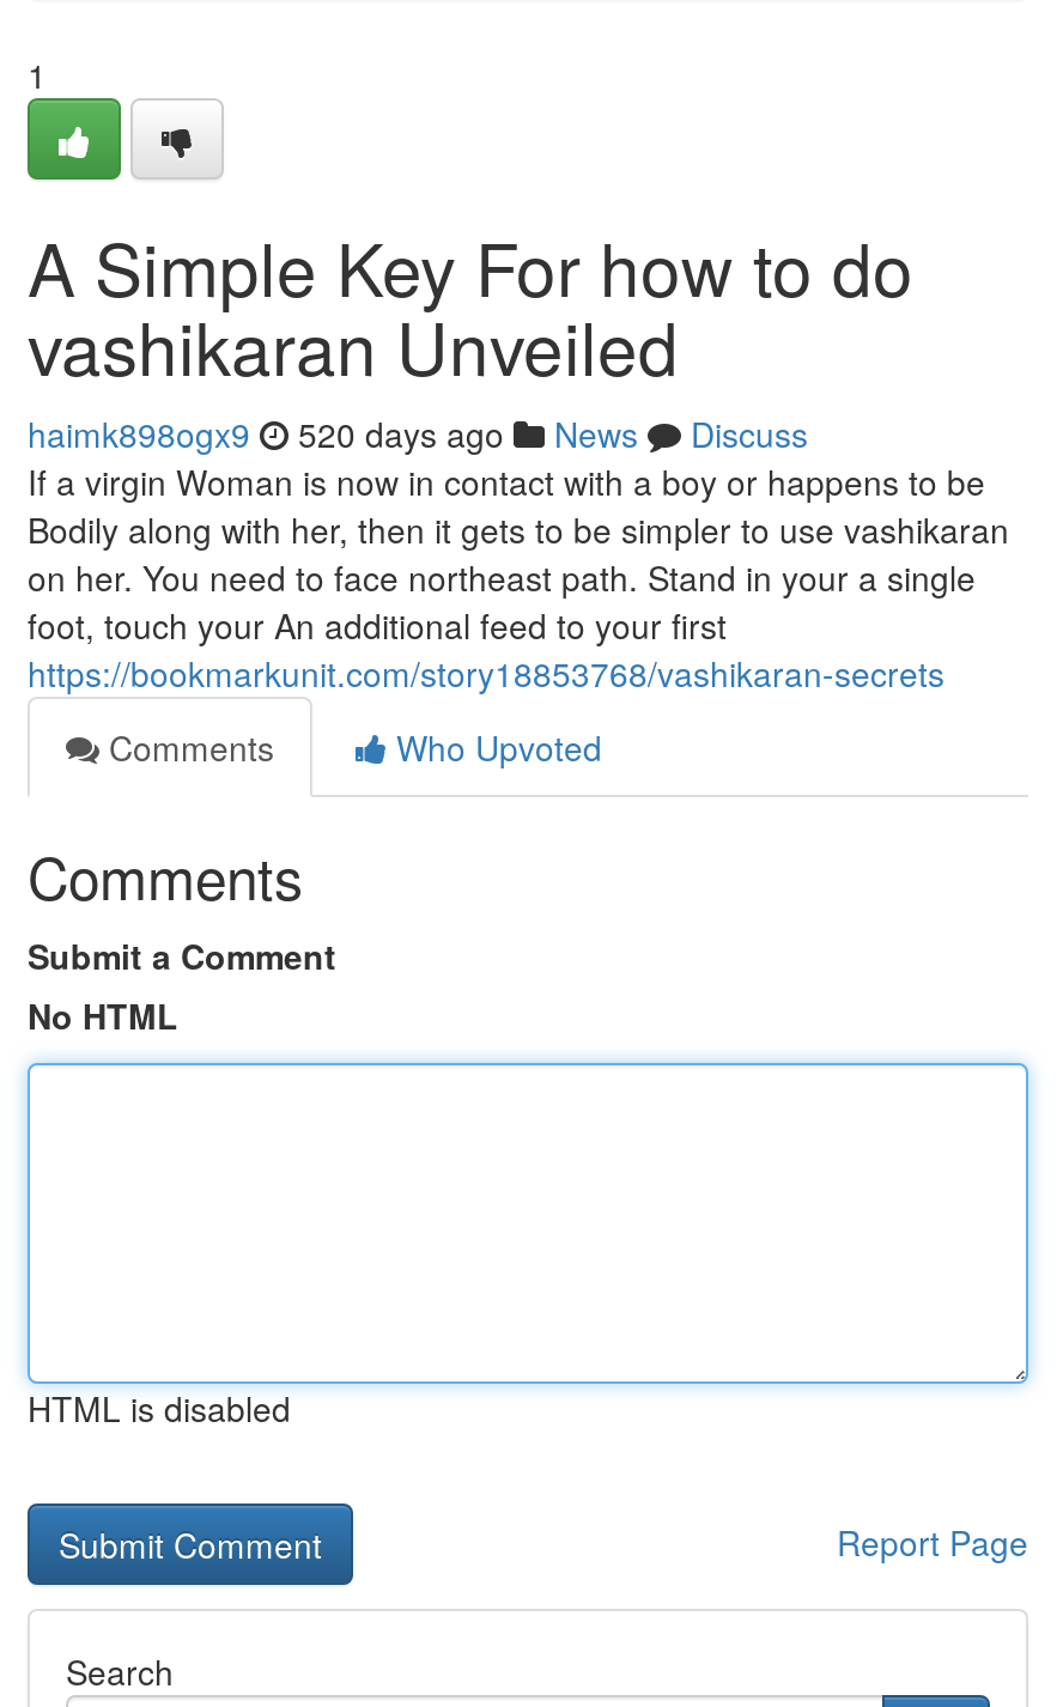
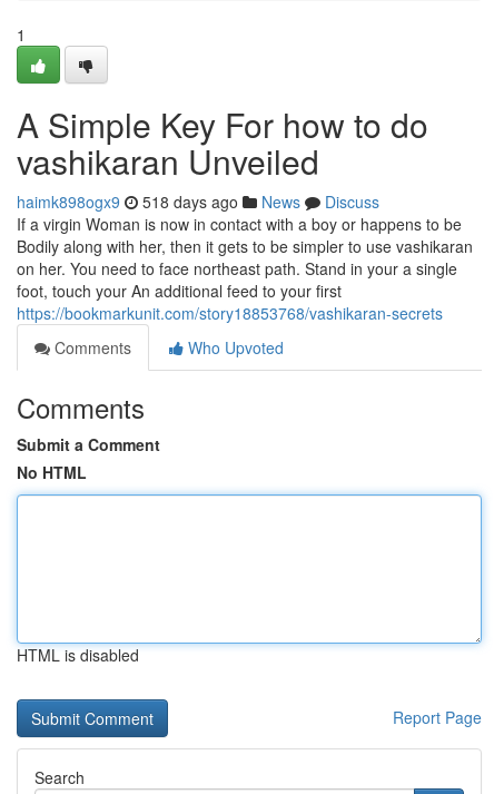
- haimk898ogx9 520 days ago News Discuss
+ haimk898ogx9 518 days ago News Discuss
